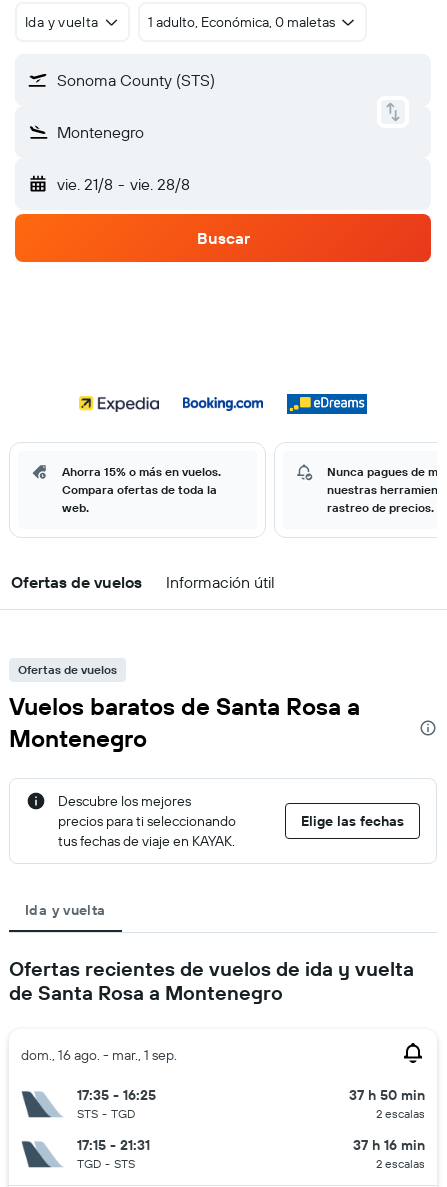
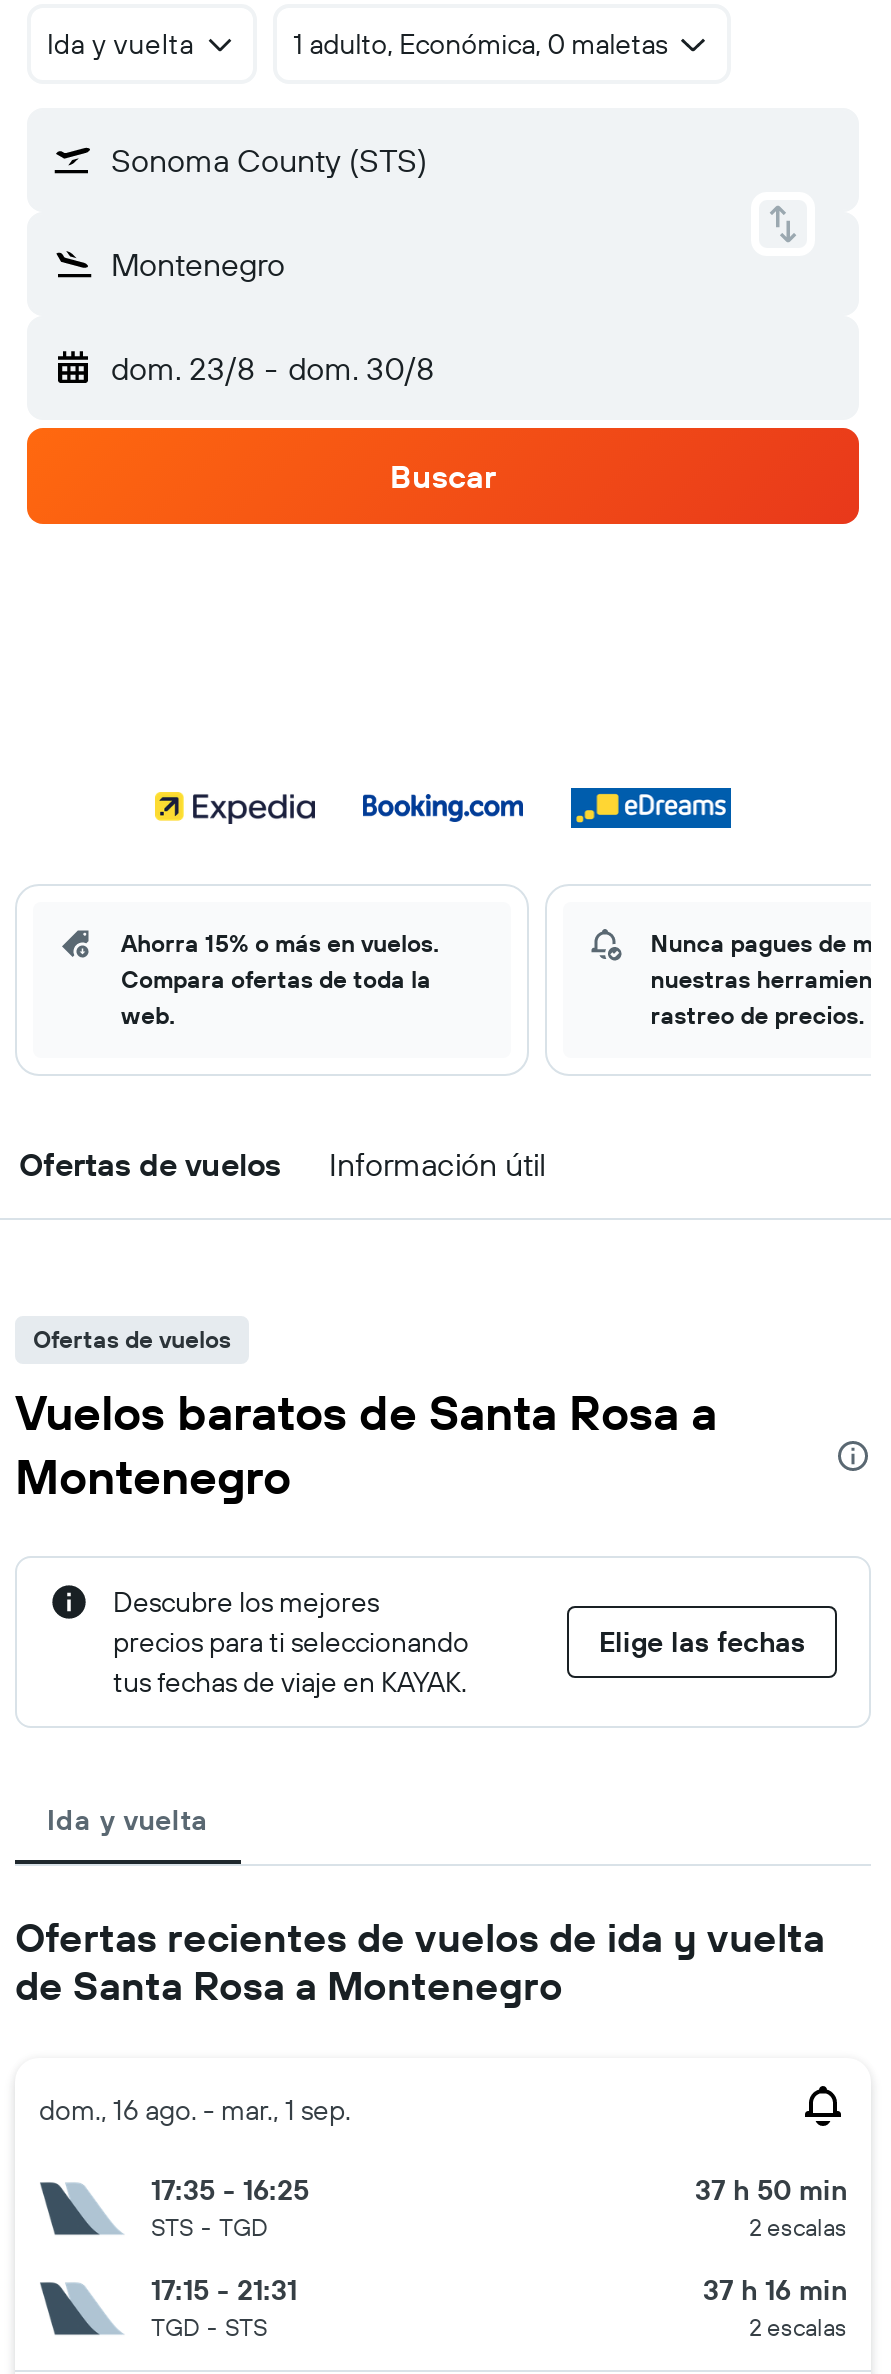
- vie. 21/8 - vie. 28/8
+ dom. 23/8 - dom. 30/8
